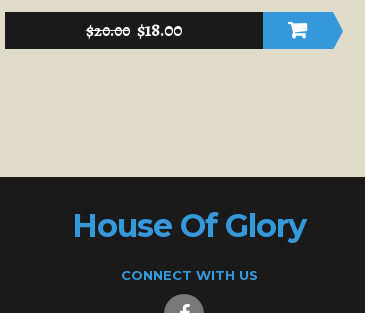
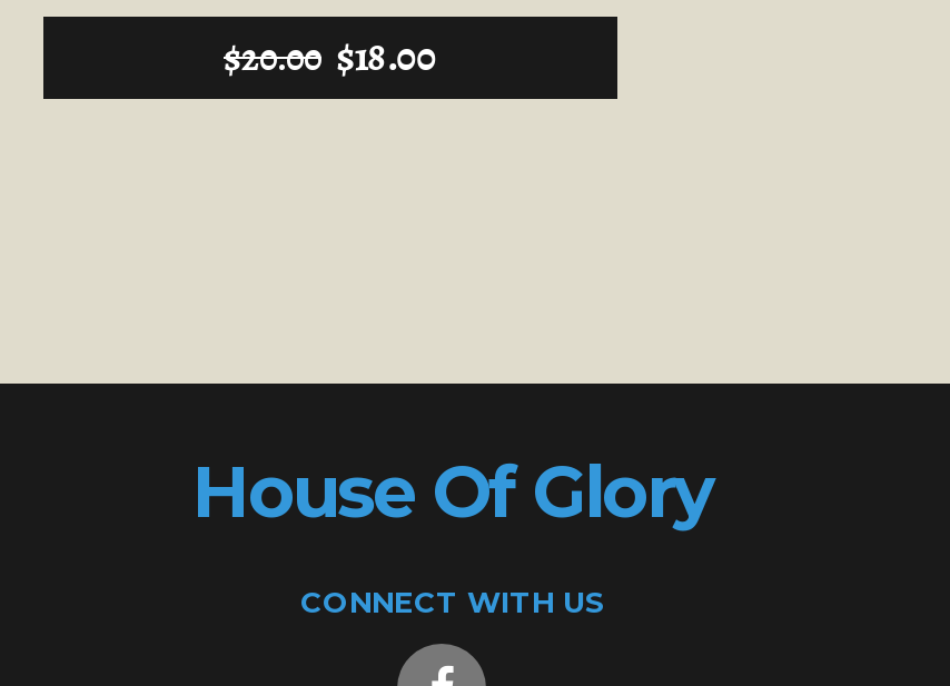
- [image]
